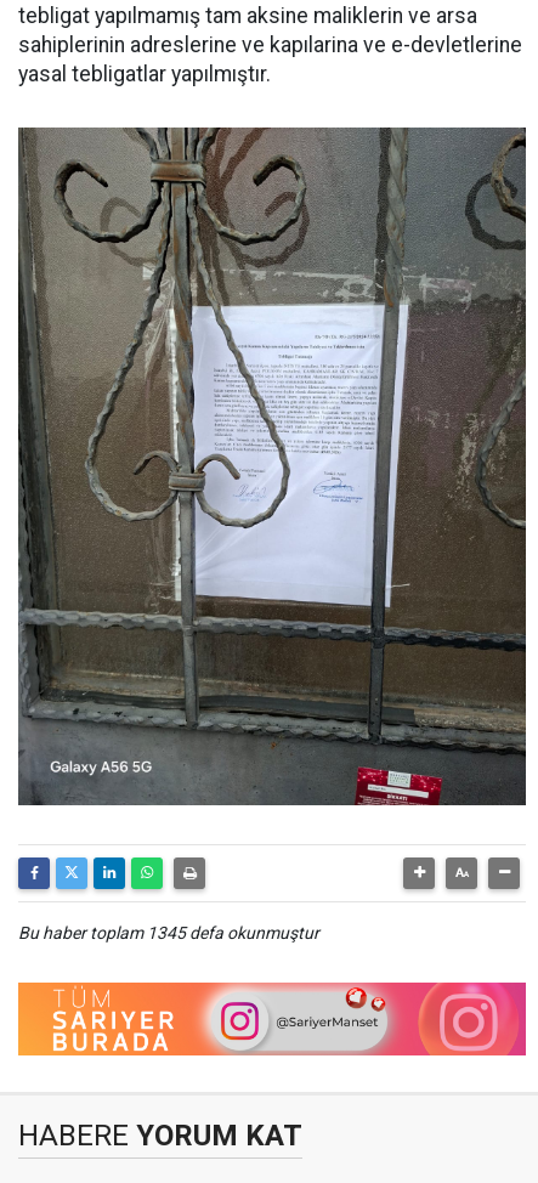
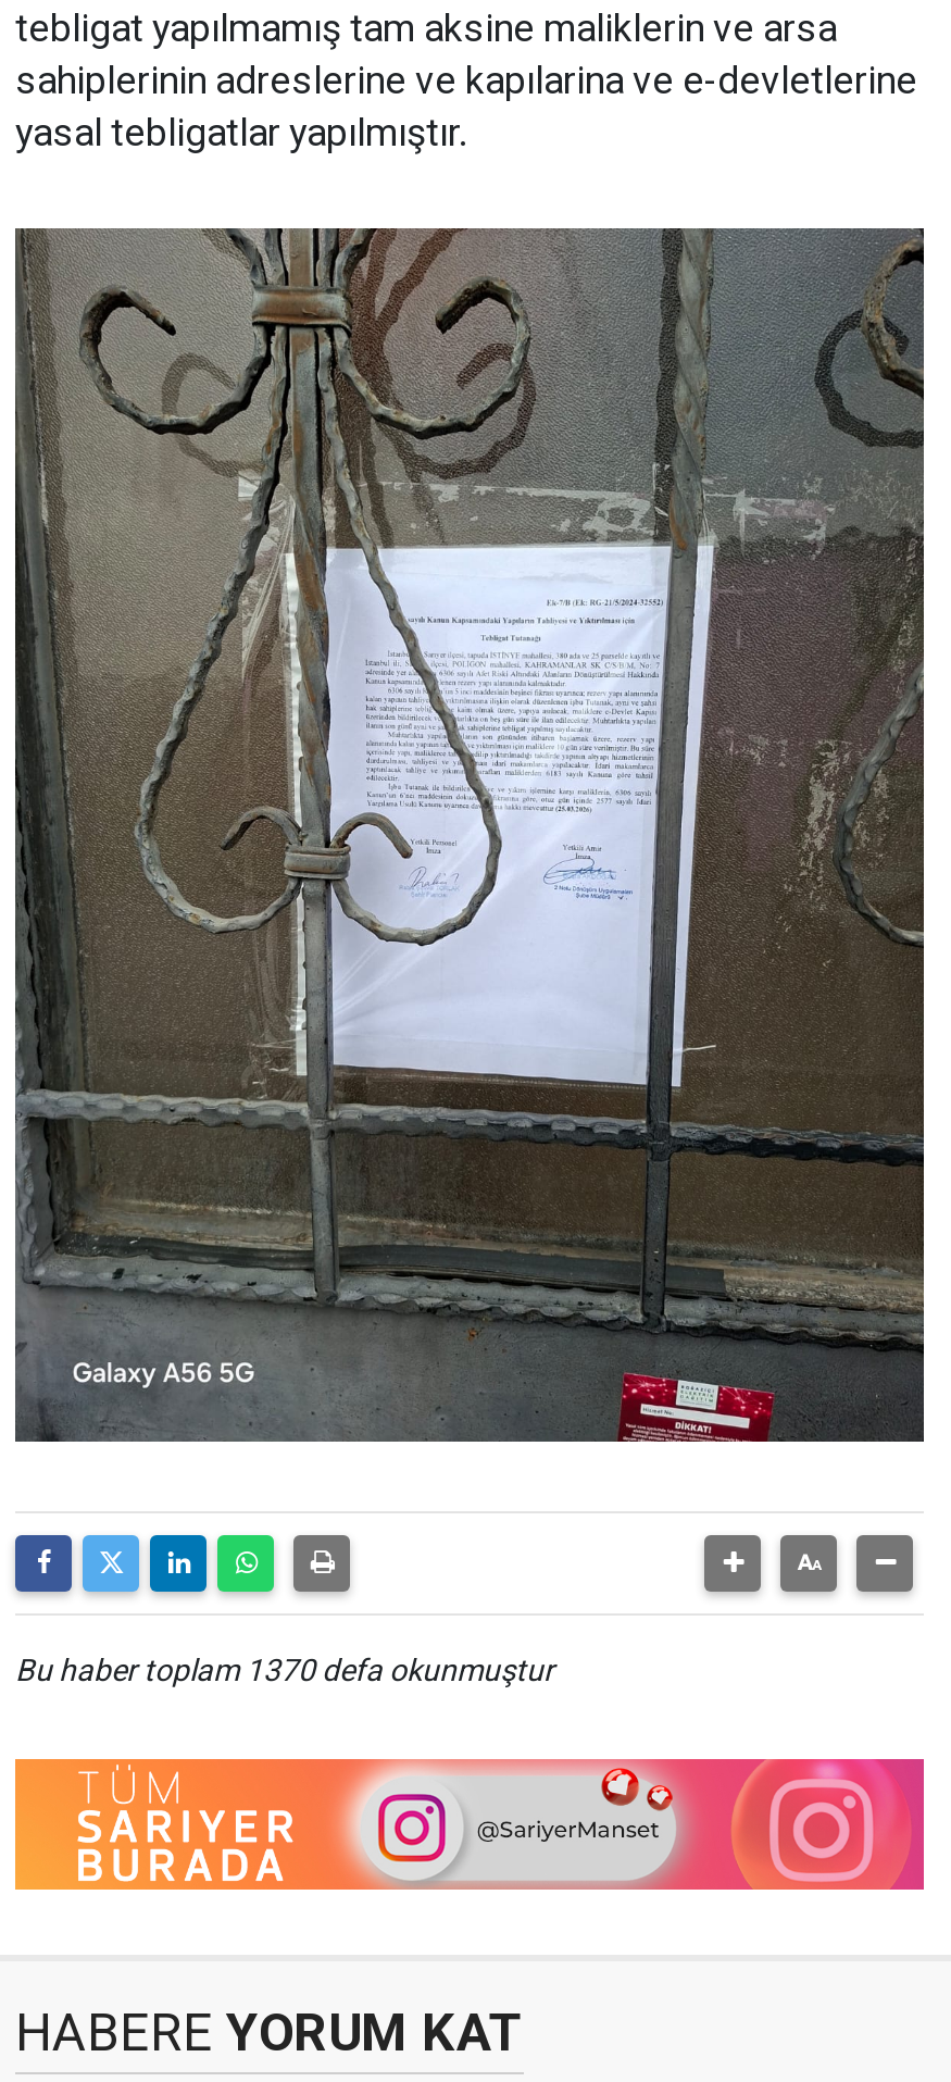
- Bu haber toplam 1345 defa okunmuştur
+ Bu haber toplam 1370 defa okunmuştur
